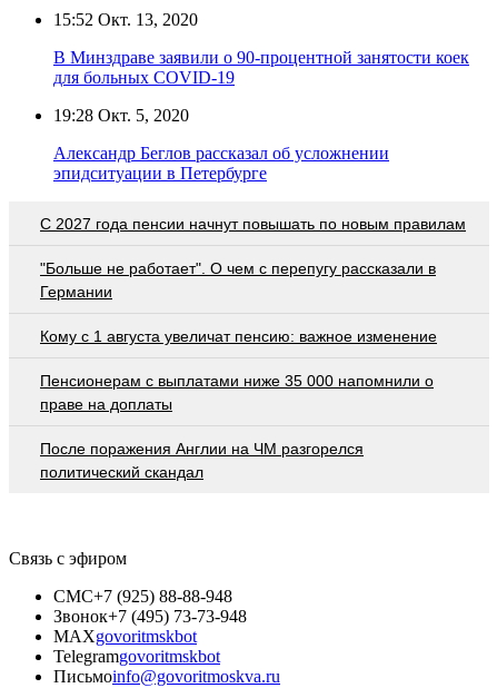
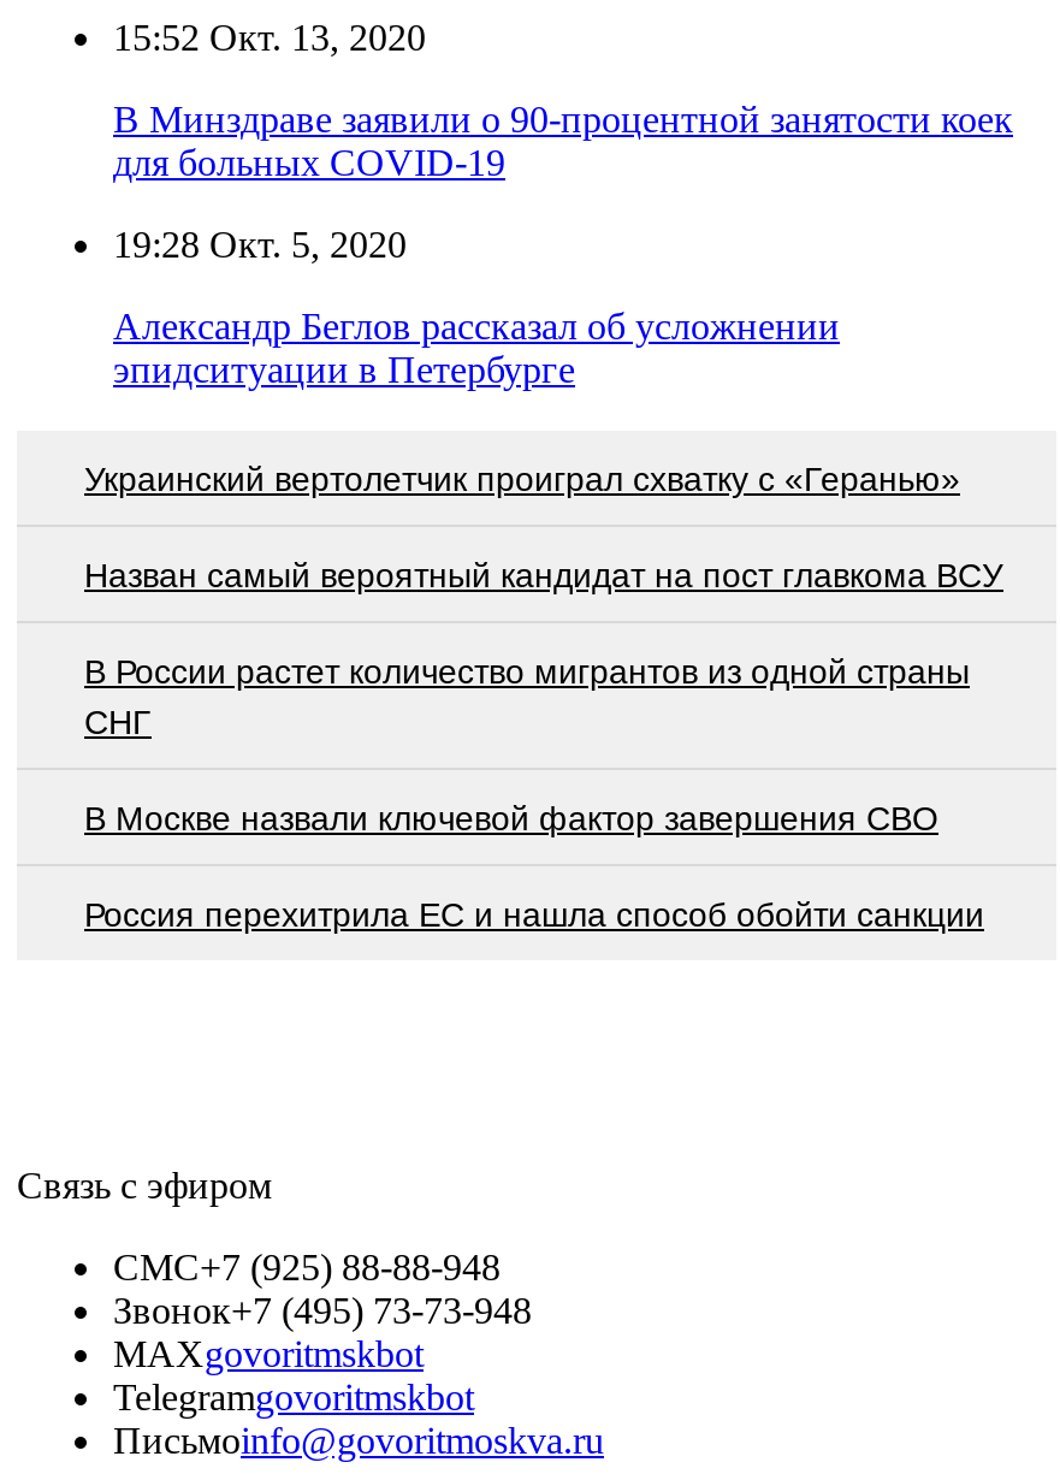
- С 2027 года пенсии начнут повышать по новым правилам
+ Украинский вертолетчик проиграл схватку с «Геранью»

- "Больше не работает". О чем с перепугу рассказали в
- Германии
+ Назван самый вероятный кандидат на пост главкома ВСУ

- Кому с 1 августа увеличат пенсию: важное изменение
+ В России растет количество мигрантов из одной страны
+ СНГ

- Пенсионерам с выплатами ниже 35 000 напомнили о
- праве на доплаты
+ В Москве назвали ключевой фактор завершения СВО

- После поражения Англии на ЧМ разгорелся
- политический скандал
+ Россия перехитрила EC и нашла способ обойти санкции
